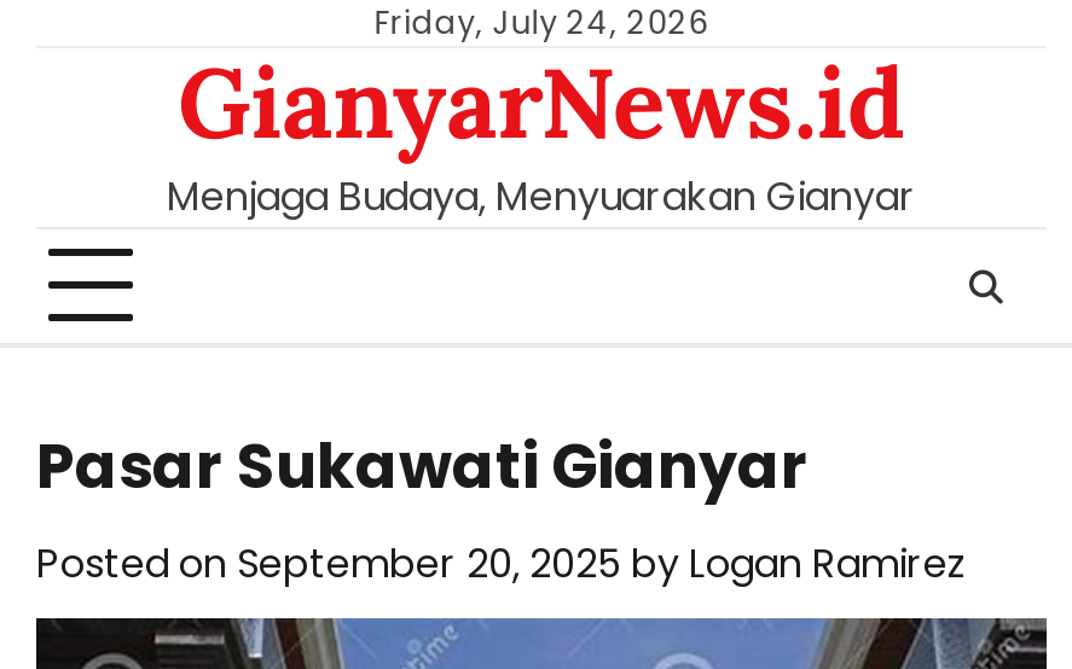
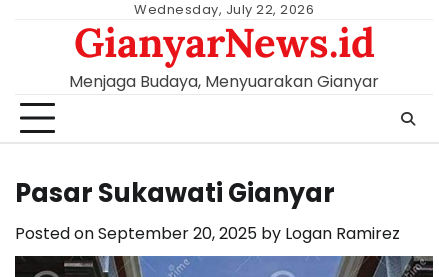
- Friday, July 24, 2026
+ Wednesday, July 22, 2026
